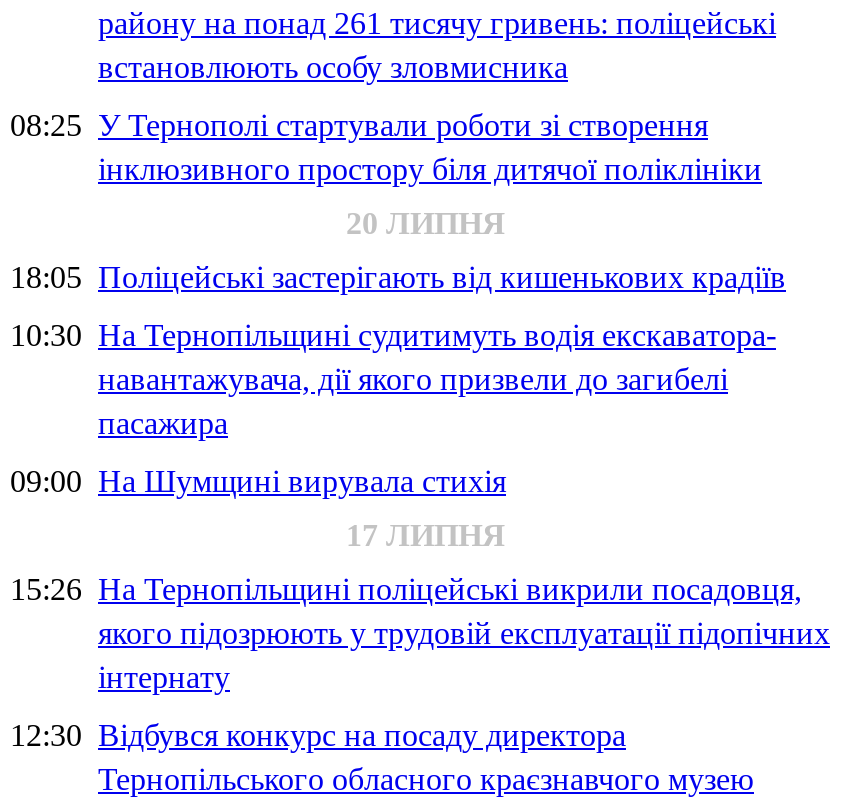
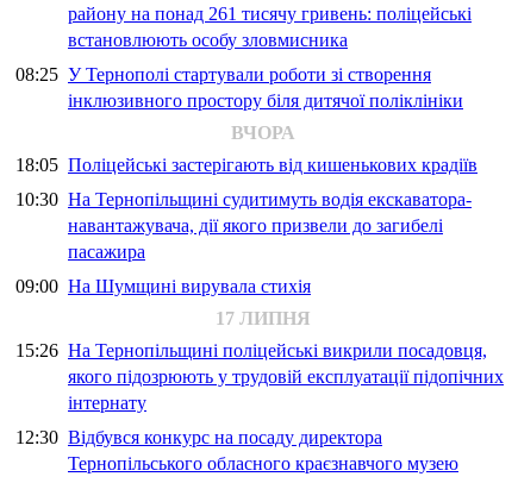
- 20 ЛИПНЯ
+ ВЧОРА
